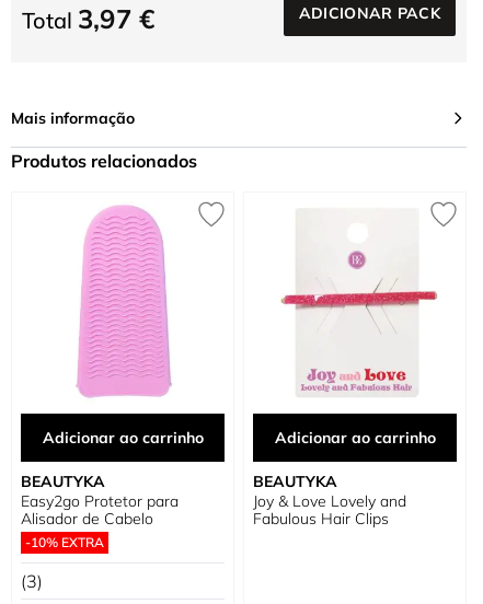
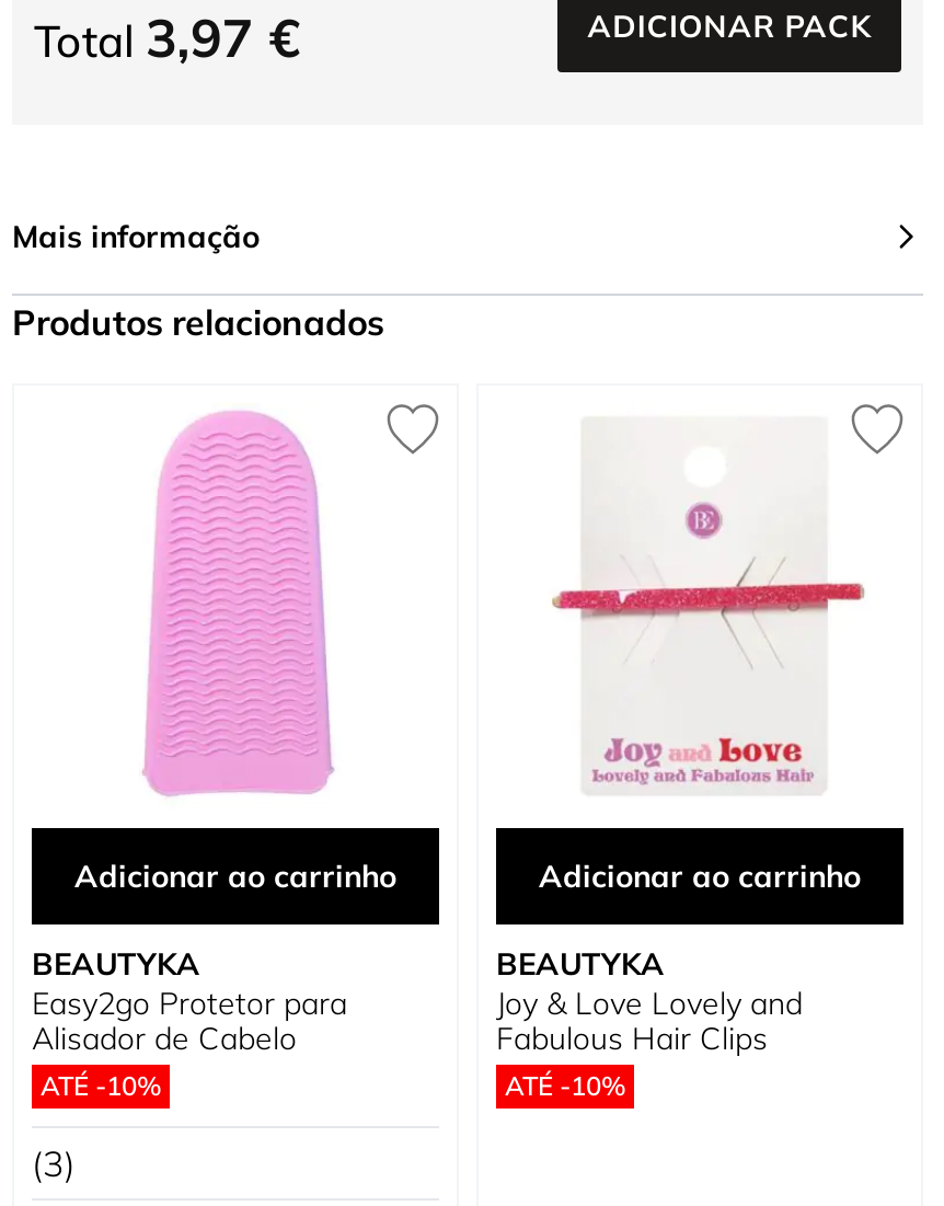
- -10% EXTRA
+ ATÉ -10%

+ ATÉ -10%
